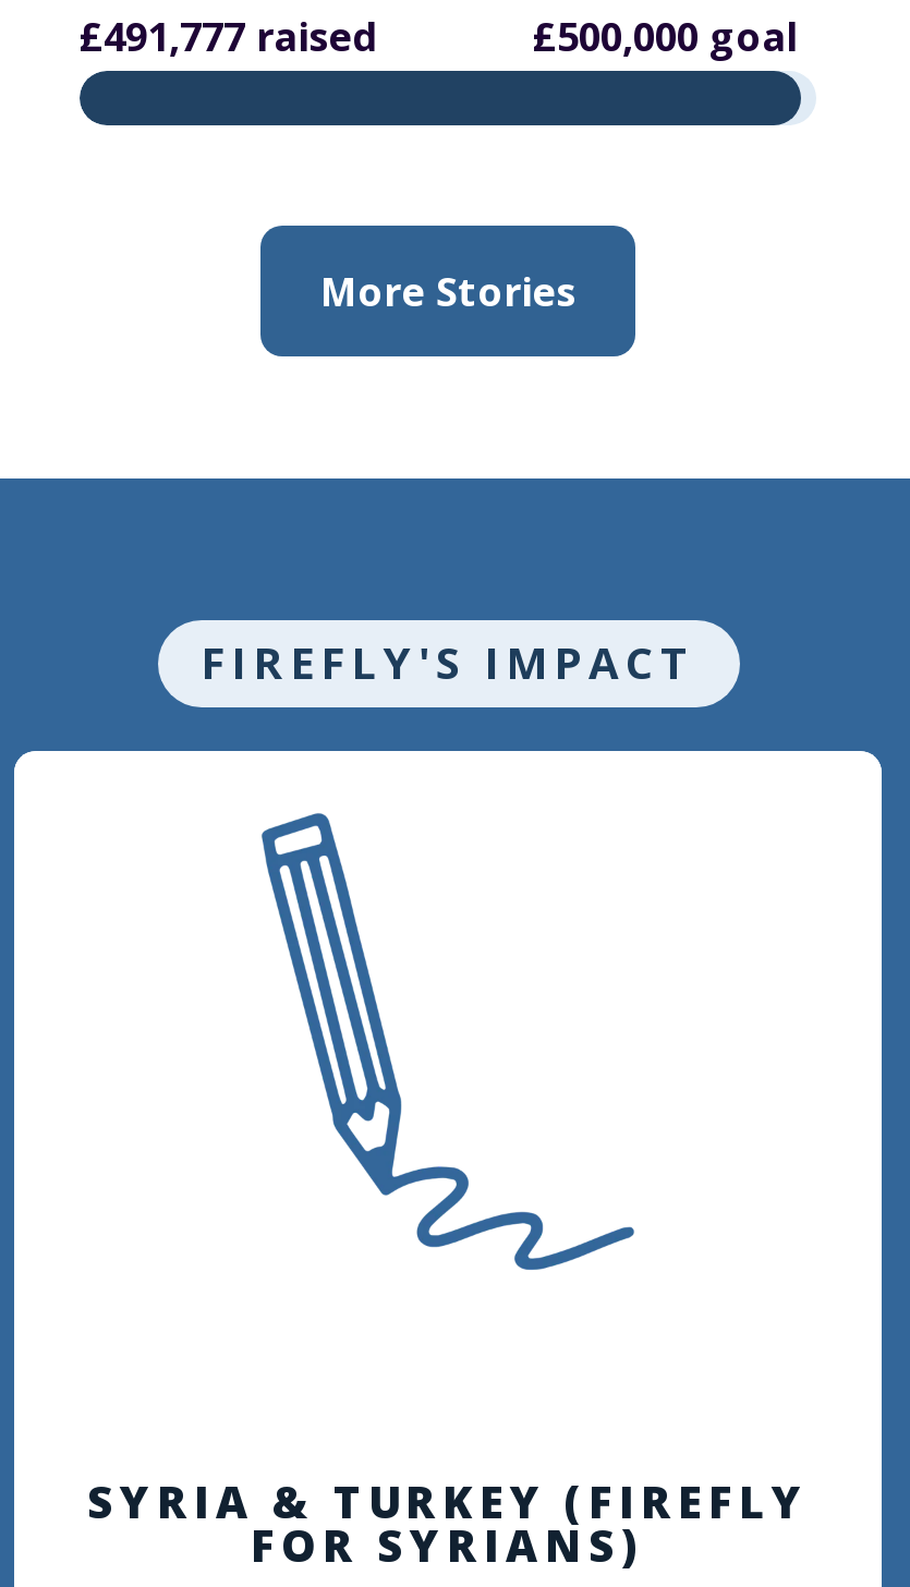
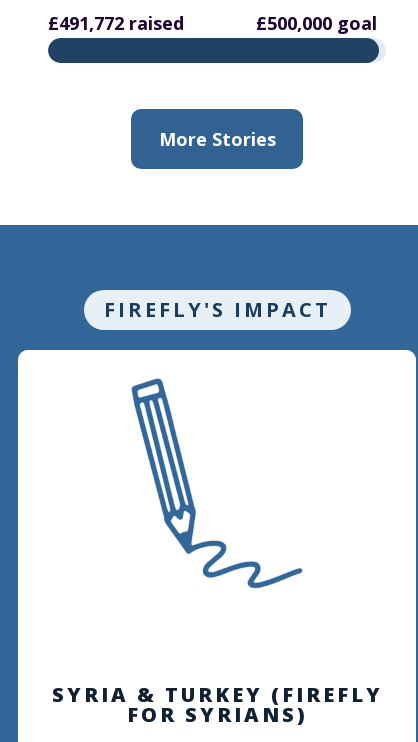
- £491,777 raised
+ £491,772 raised
